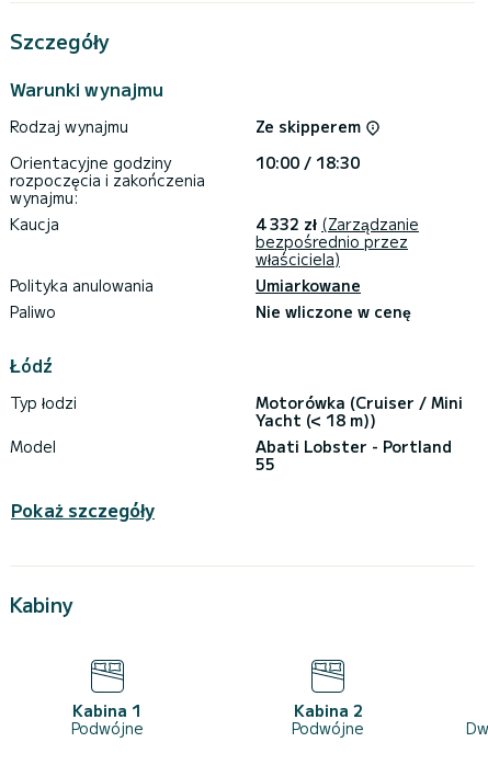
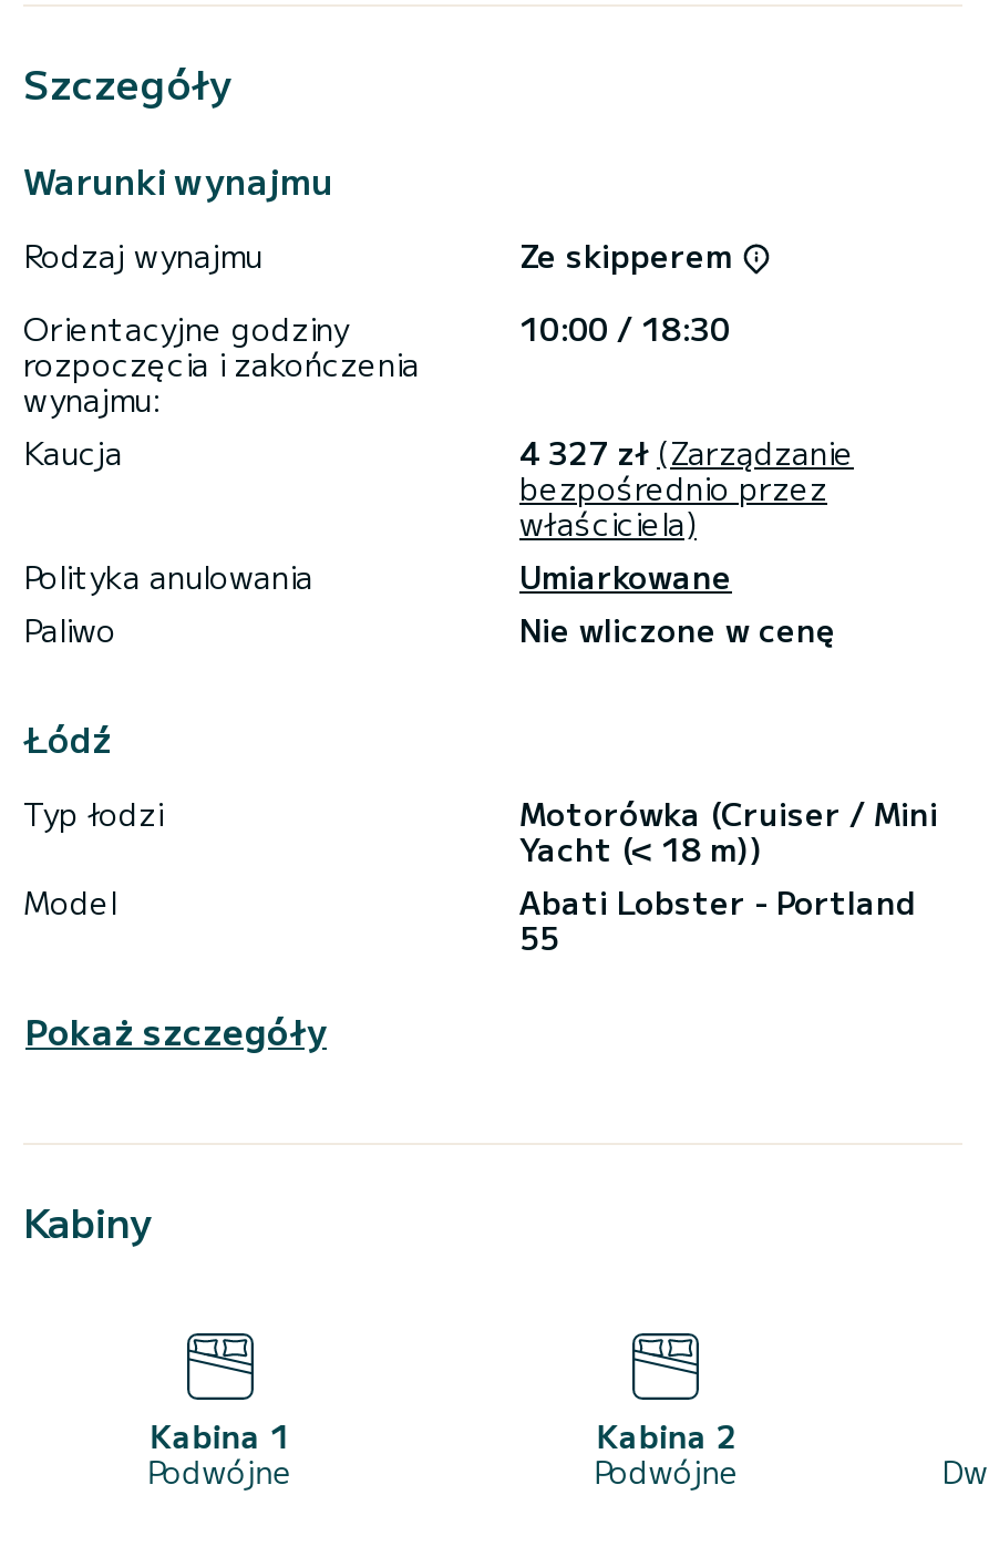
- 4 332 zł (Zarządzanie
+ 4 327 zł (Zarządzanie
